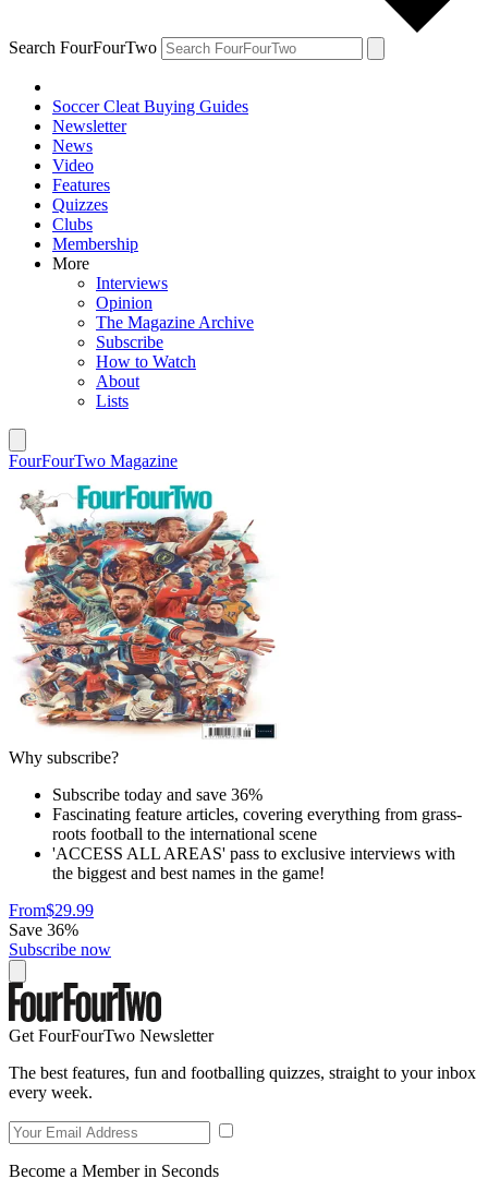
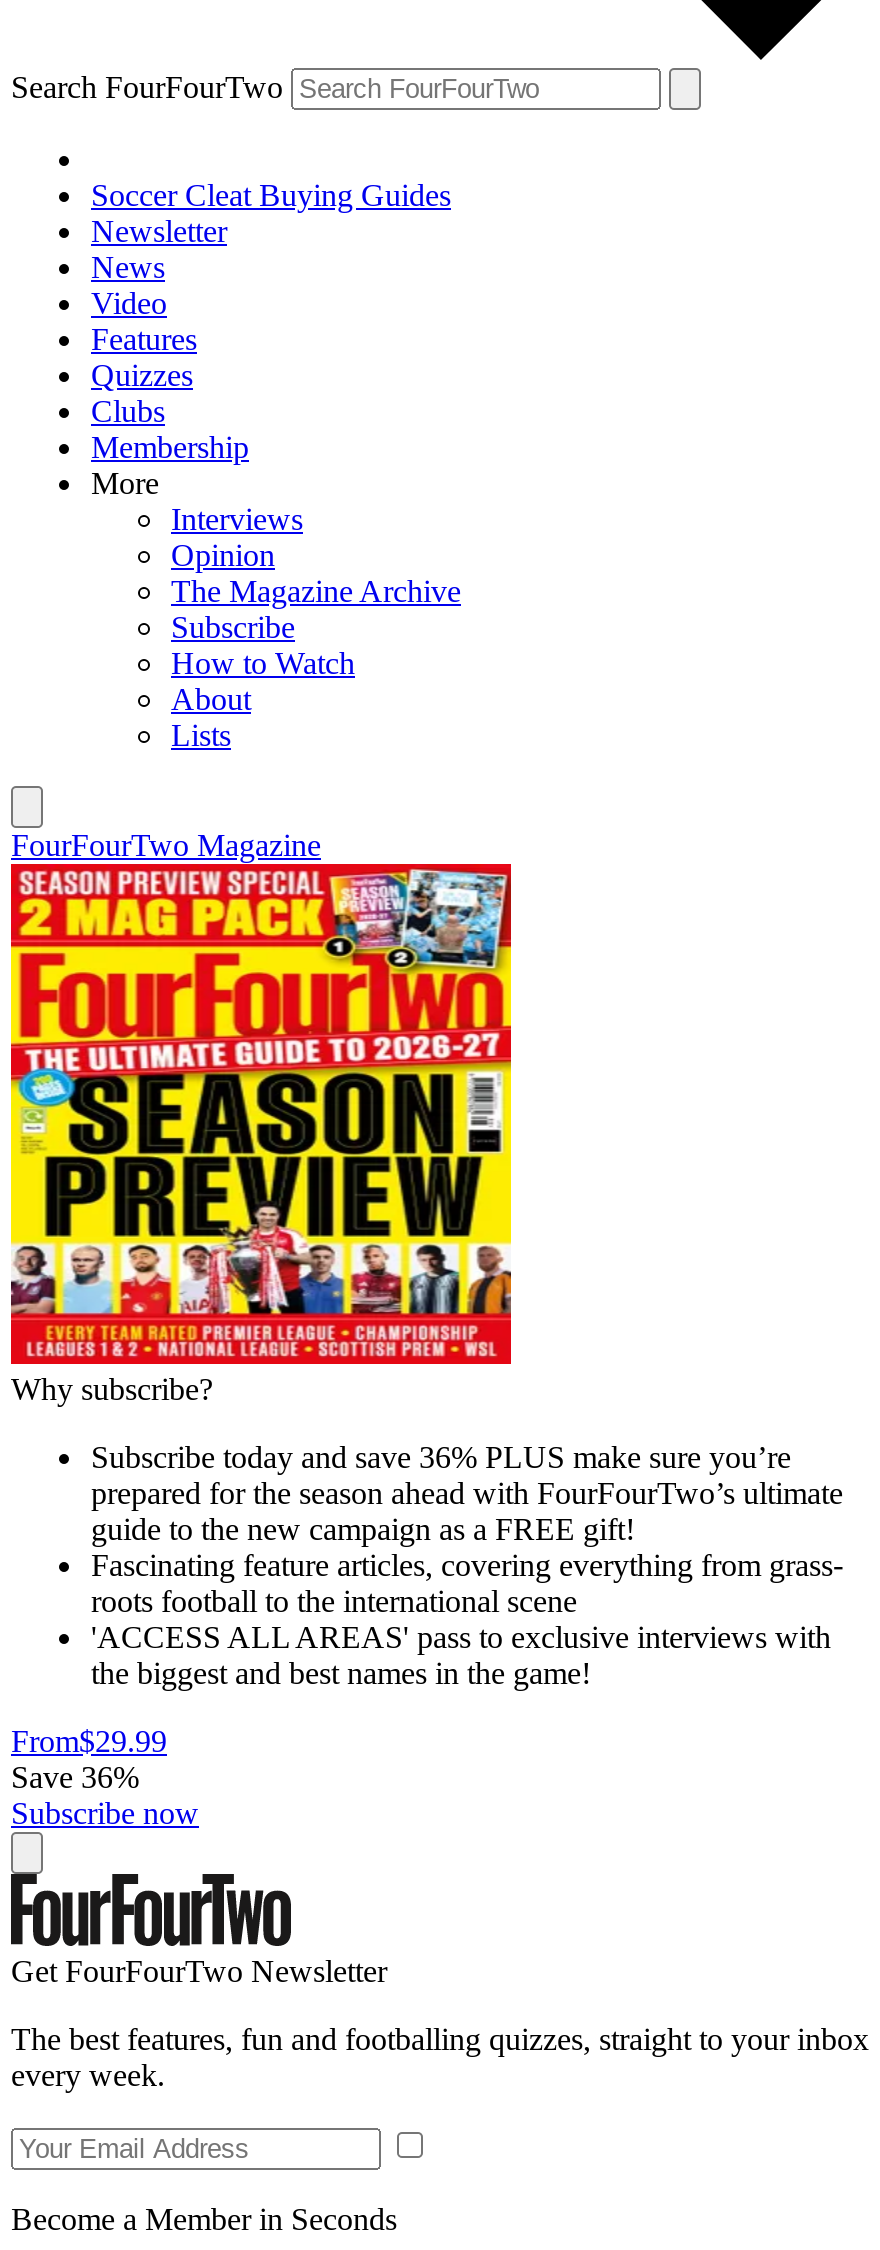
- [image]
- Subscribe today and save 36%
+ [image]
+ Subscribe today and save 36% PLUS make sure you’re
+ prepared for the season ahead with FourFourTwo’s ultimate
+ guide to the new campaign as a FREE gift!
